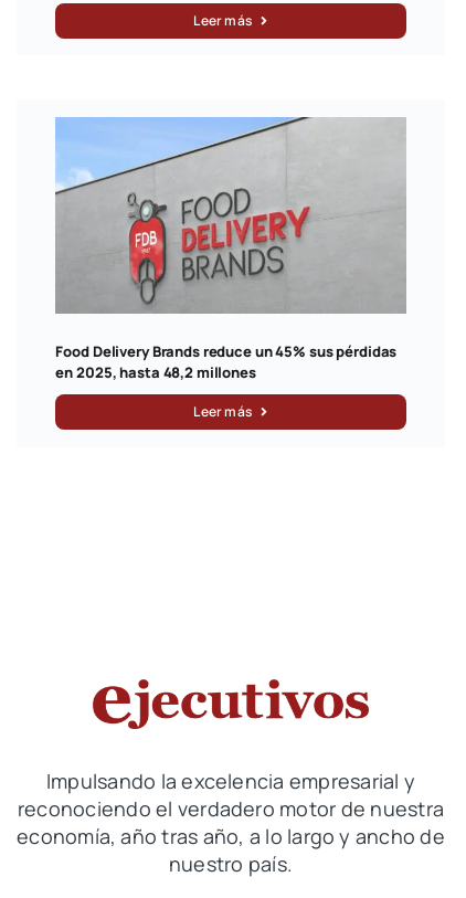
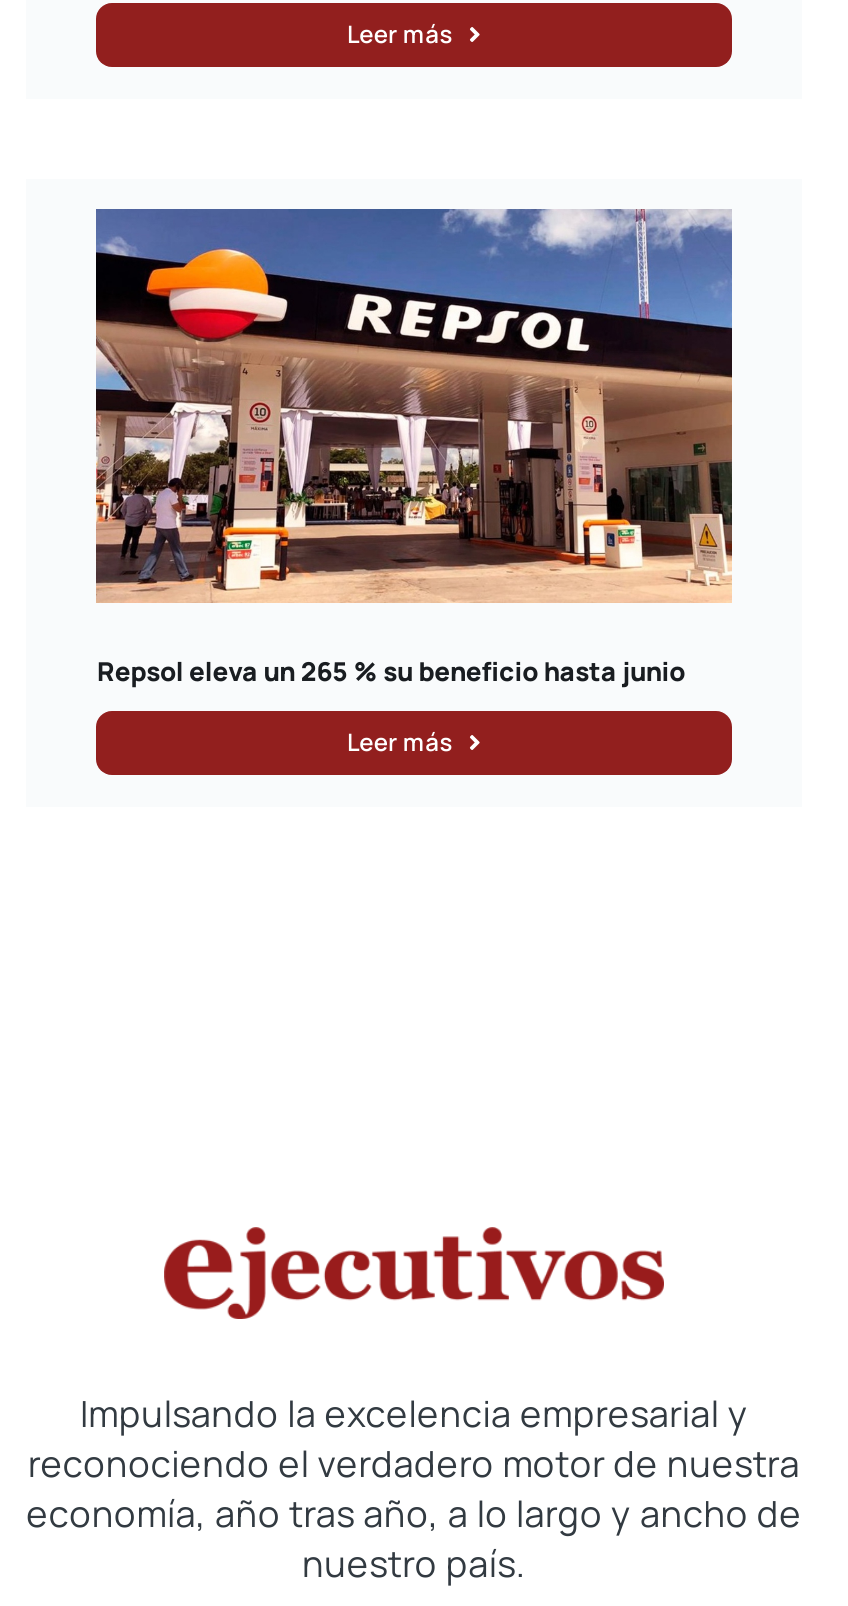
- [image]
- Food Delivery Brands reduce un 45% sus pérdidas
- en 2025, hasta 48,2 millones
+ [image]
+ Repsol eleva un 265 % su beneficio hasta junio
